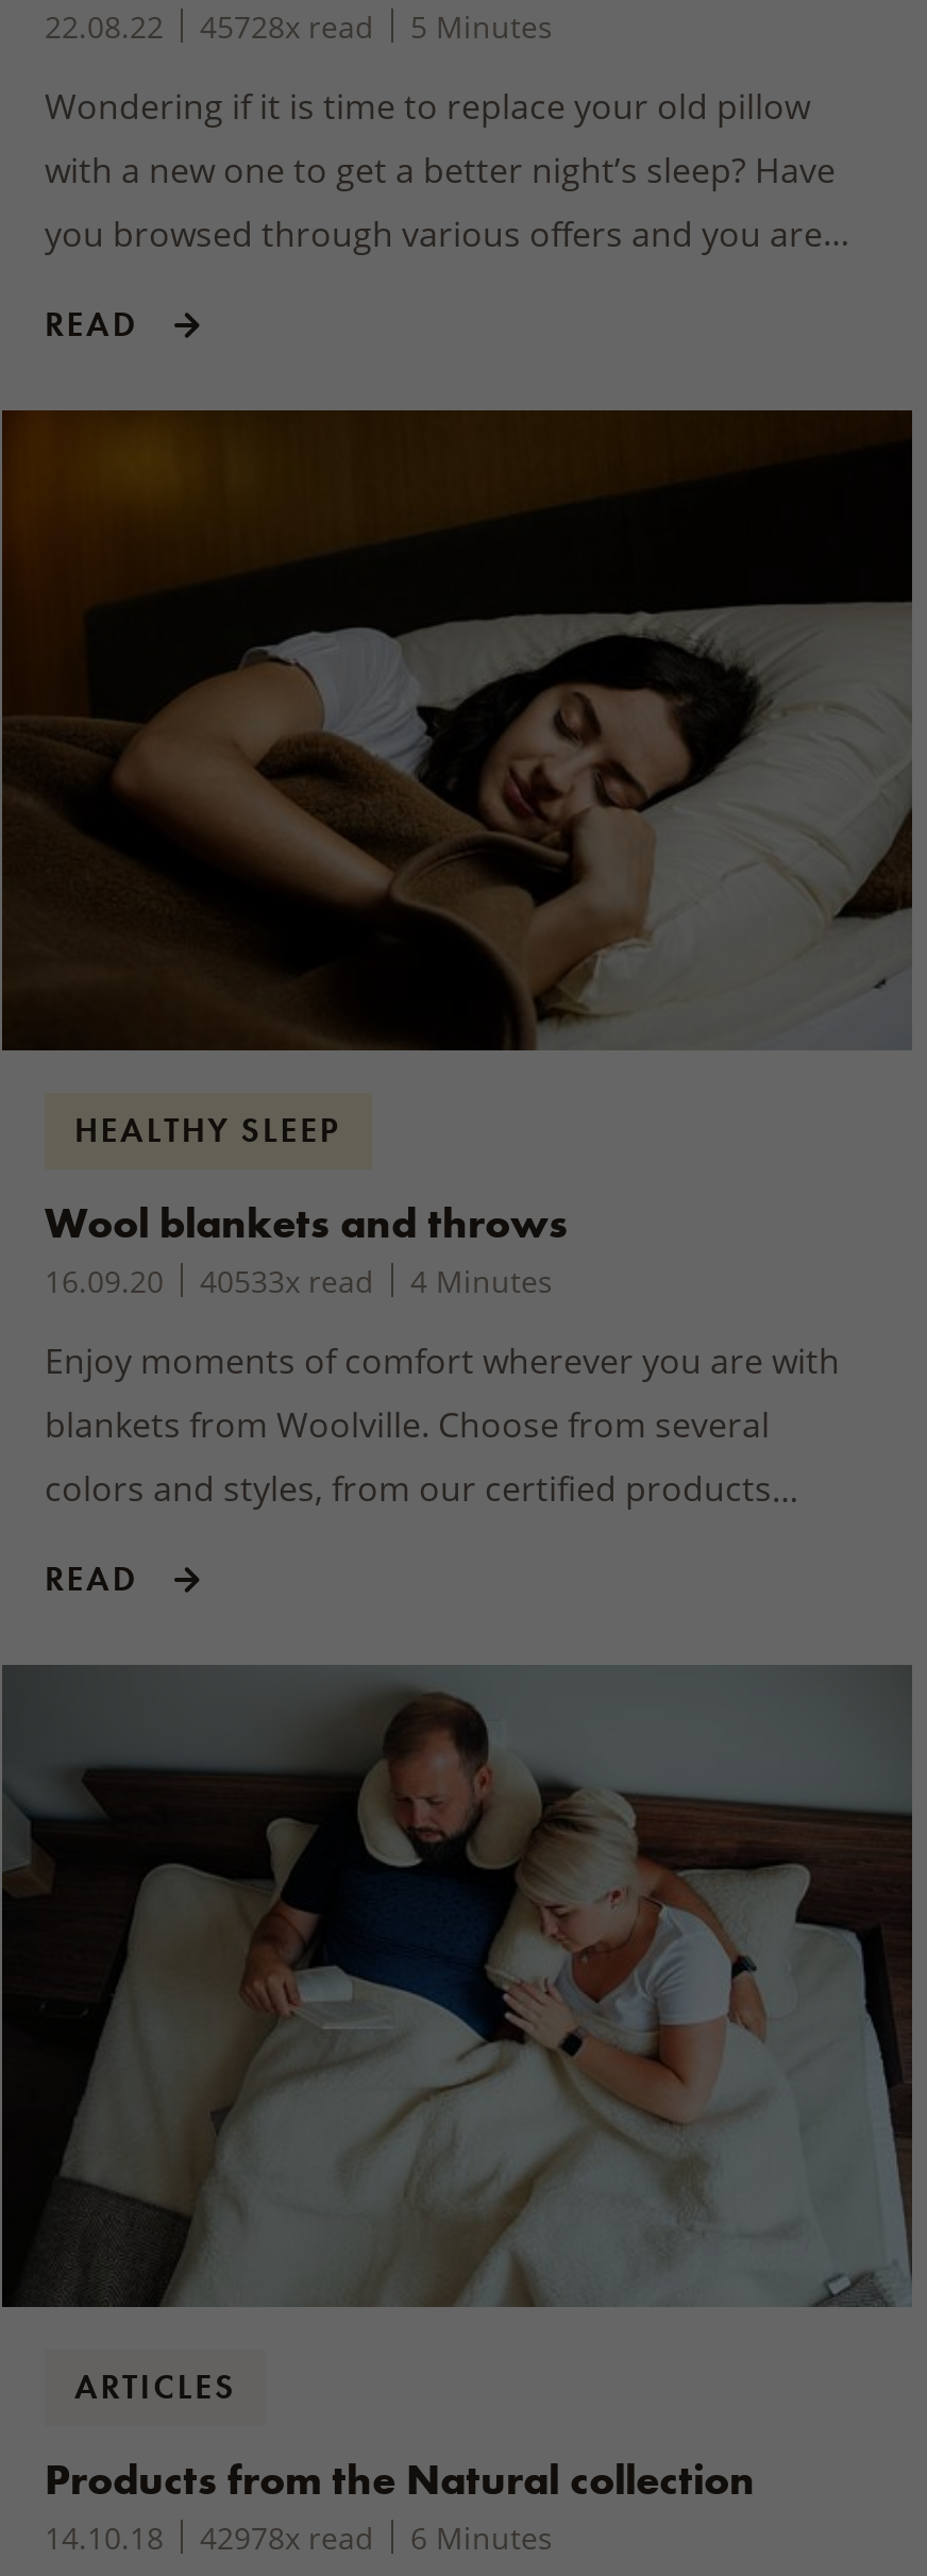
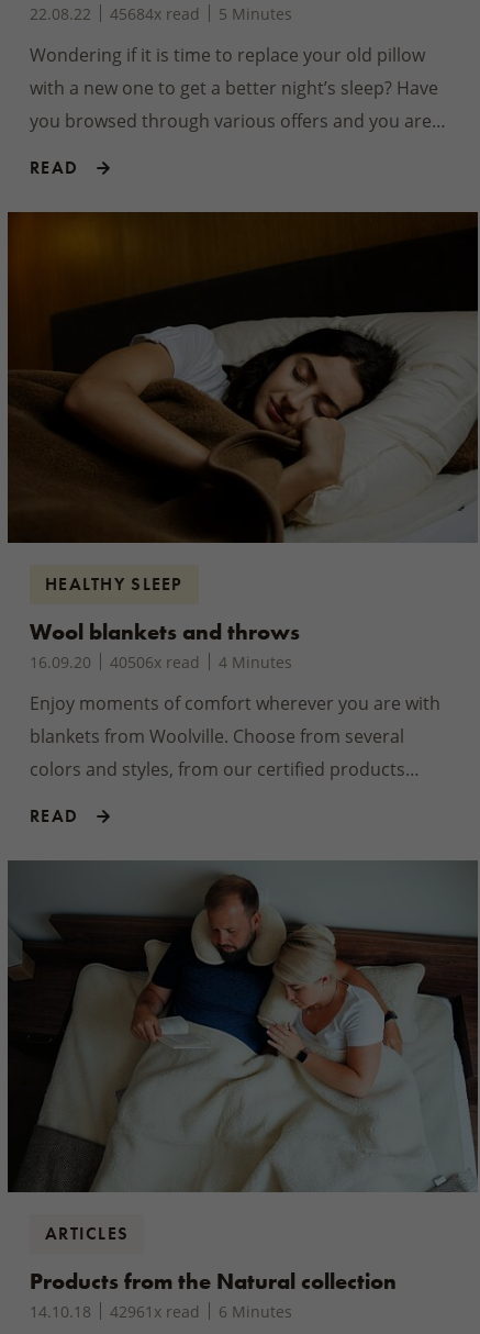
- 22.08.22 45728x read 5 Minutes
+ 22.08.22 45684x read 5 Minutes

- 16.09.20 40533x read 4 Minutes
+ 16.09.20 40506x read 4 Minutes

- 14.10.18 42978x read 6 Minutes
+ 14.10.18 42961x read 6 Minutes
